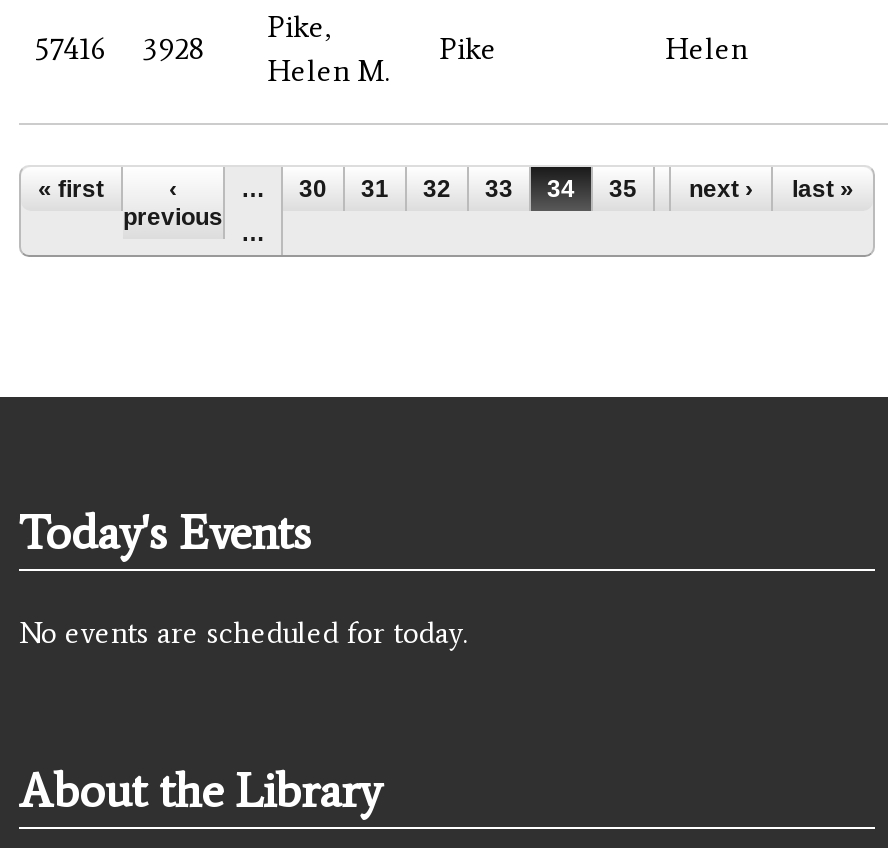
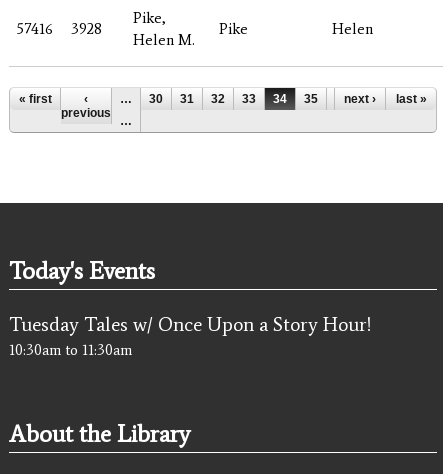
- No events are scheduled for today.
+ Tuesday Tales w/ Once Upon a Story Hour!
+ 10:30am to 11:30am
